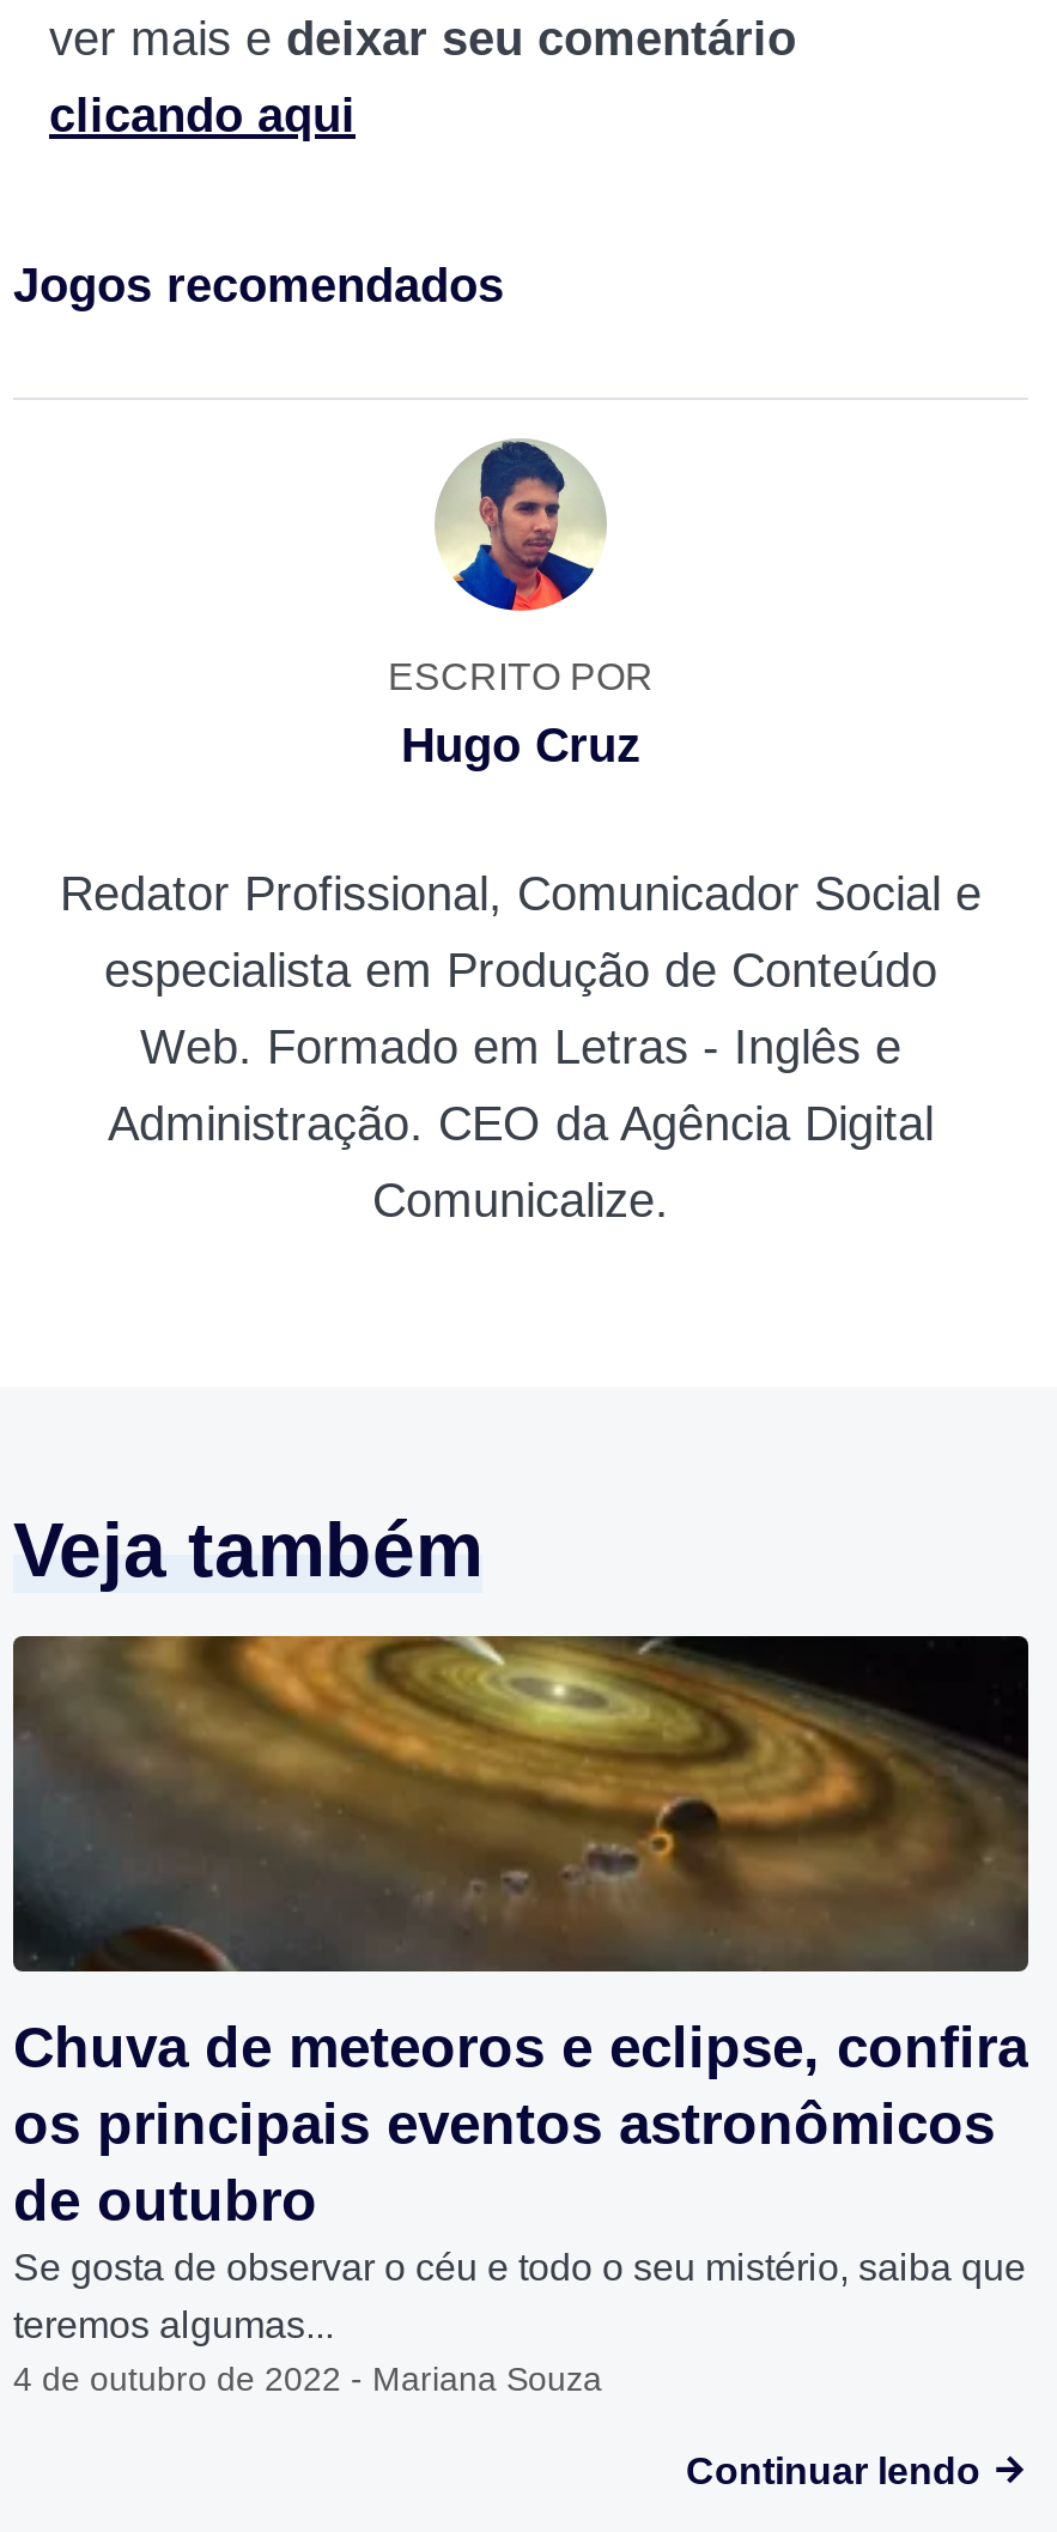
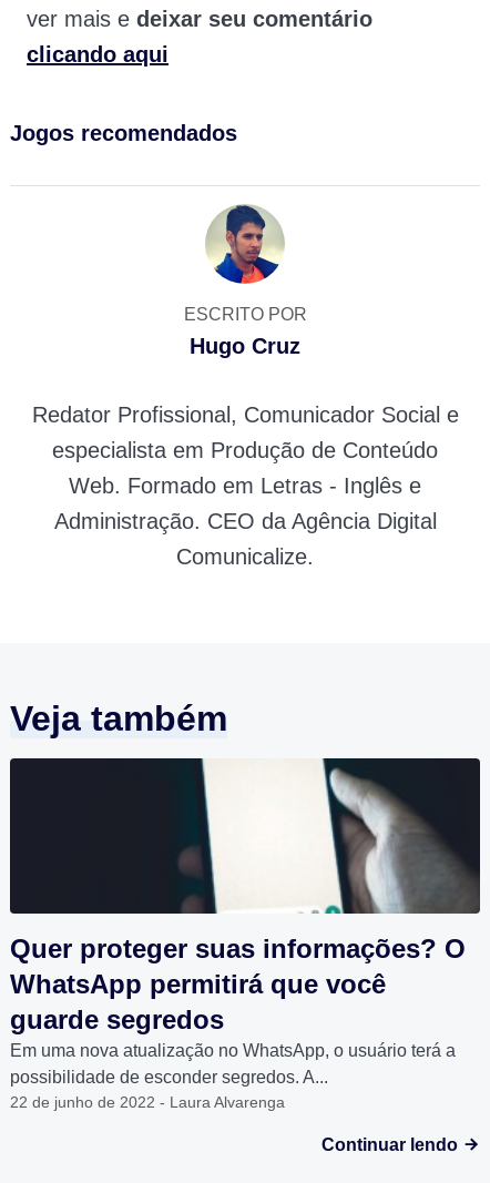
- [image]
- Chuva de meteoros e eclipse, confira
- os principais eventos astronômicos
- de outubro
- Se gosta de observar o céu e todo o seu mistério, saiba que
- teremos algumas...
- 4 de outubro de 2022 - Mariana Souza
+ [image]
+ Quer proteger suas informações? O
+ WhatsApp permitirá que você
+ guarde segredos
+ Em uma nova atualização no WhatsApp, o usuário terá a
+ possibilidade de esconder segredos. A...
+ 22 de junho de 2022 - Laura Alvarenga
